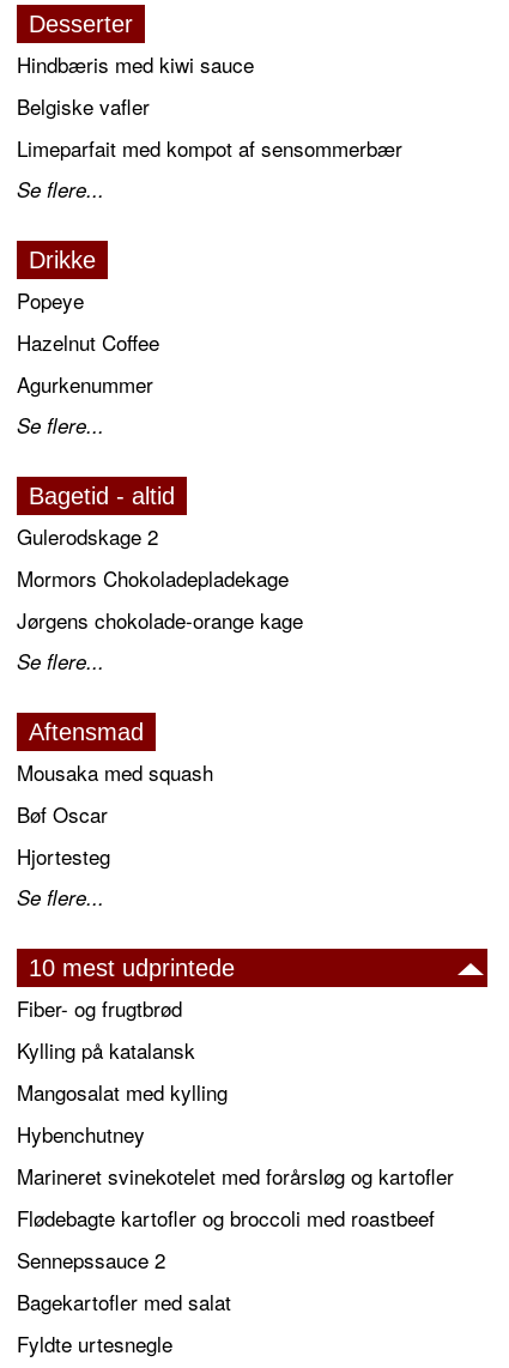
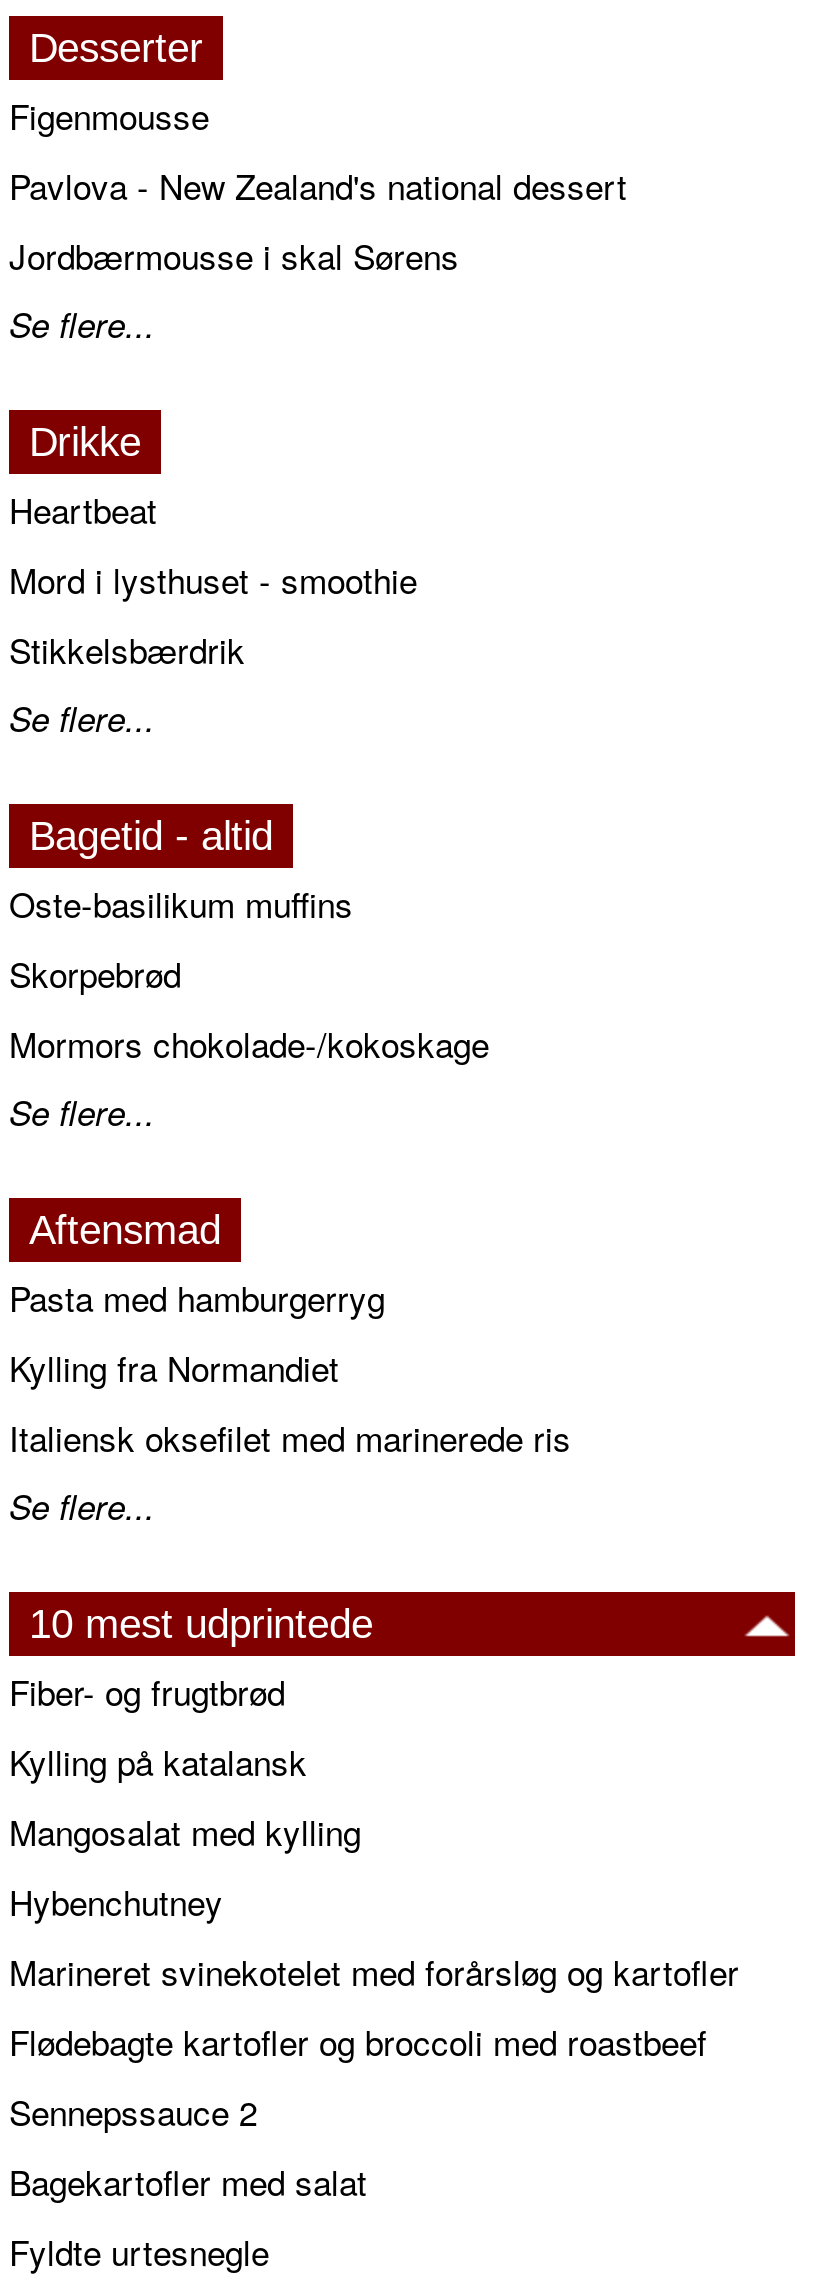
- Hindbæris med kiwi sauce
- Belgiske vafler
- Limeparfait med kompot af sensommerbær
+ Figenmousse
+ Pavlova - New Zealand's national dessert
+ Jordbærmousse i skal Sørens

- Popeye
- Hazelnut Coffee
- Agurkenummer
+ Heartbeat
+ Mord i lysthuset - smoothie
+ Stikkelsbærdrik

- Gulerodskage 2
- Mormors Chokoladepladekage
- Jørgens chokolade-orange kage
+ Oste-basilikum muffins
+ Skorpebrød
+ Mormors chokolade-/kokoskage

- Mousaka med squash
- Bøf Oscar
- Hjortesteg
+ Pasta med hamburgerryg
+ Kylling fra Normandiet
+ Italiensk oksefilet med marinerede ris
